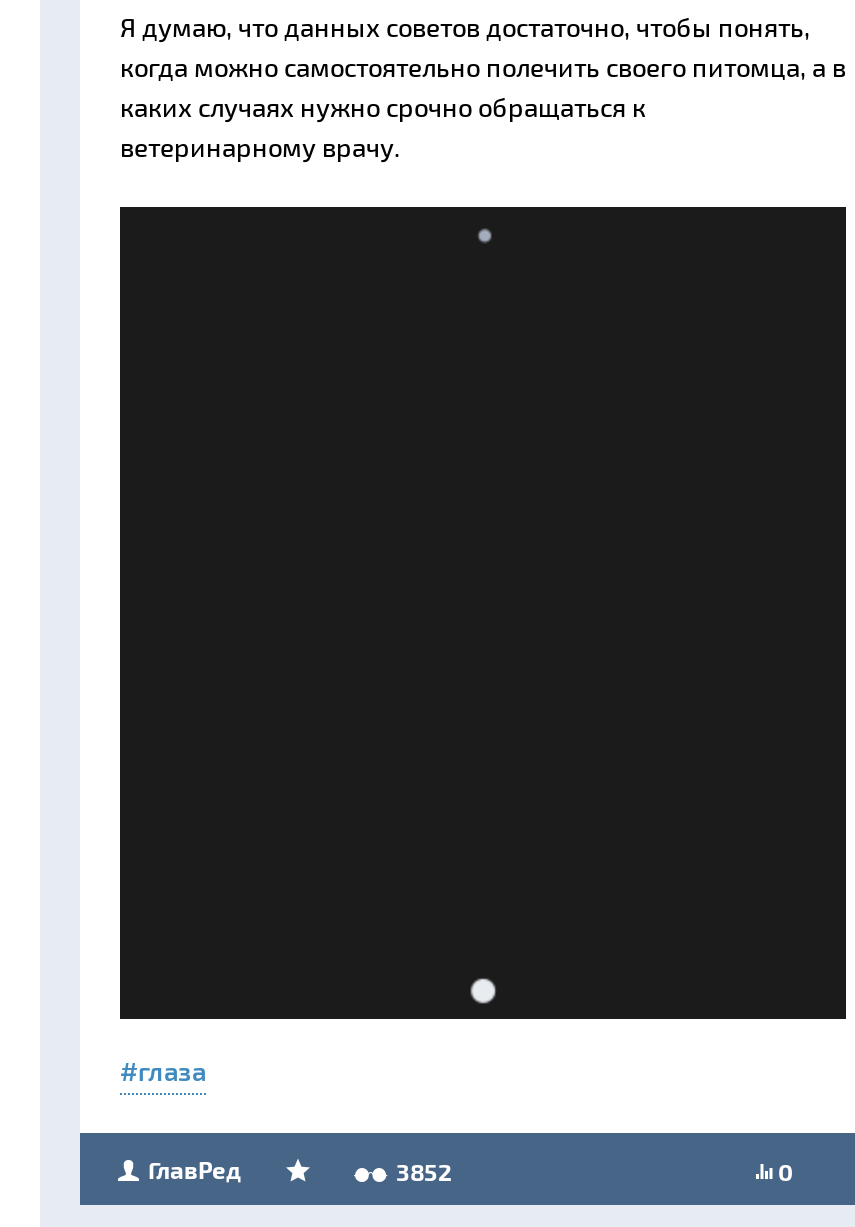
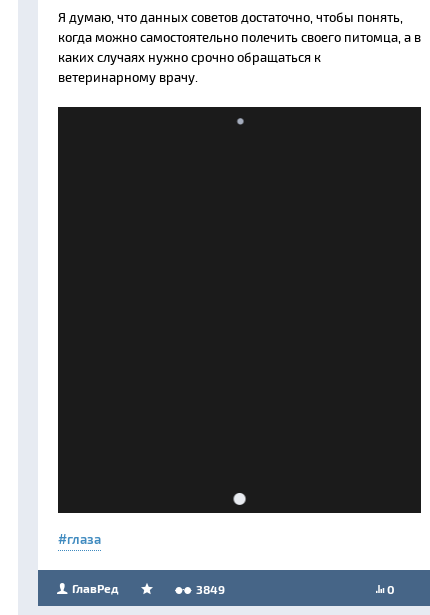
- 3852
+ 3849
